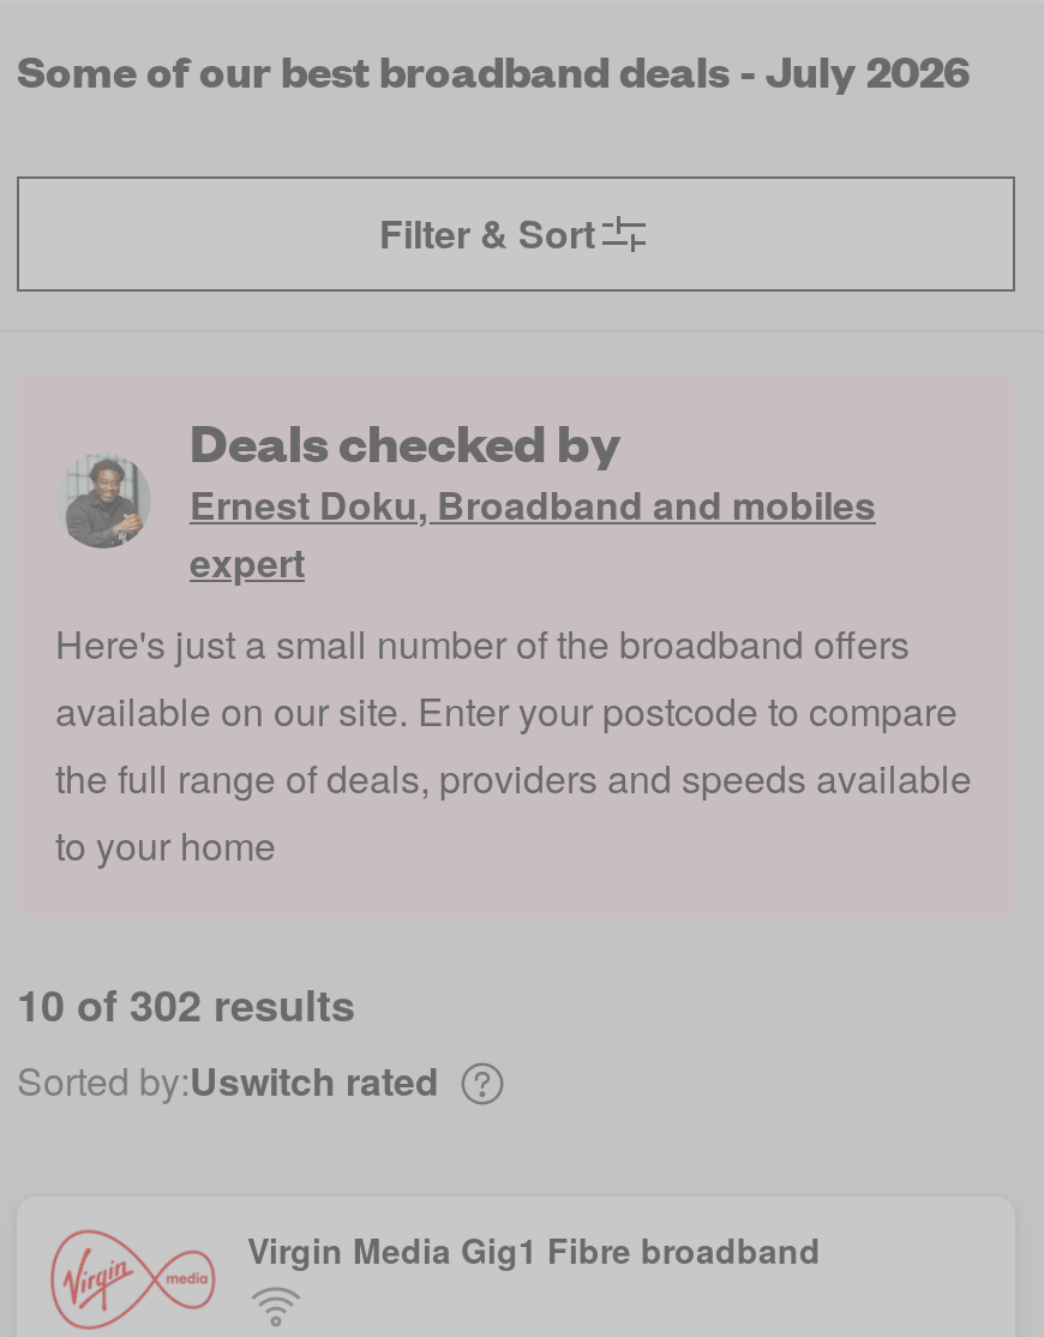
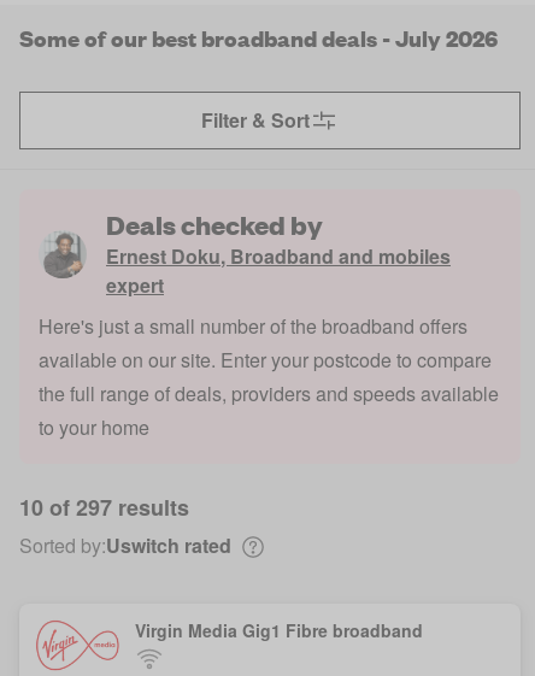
- 10 of 302 results
+ 10 of 297 results
